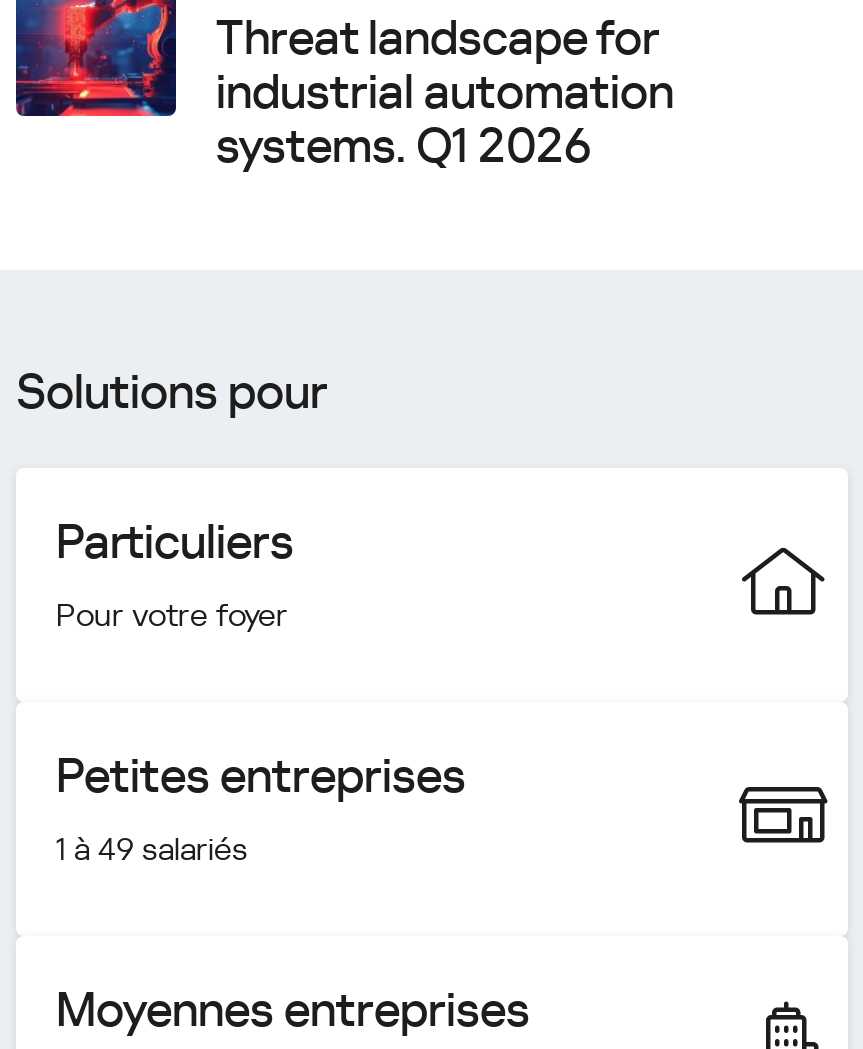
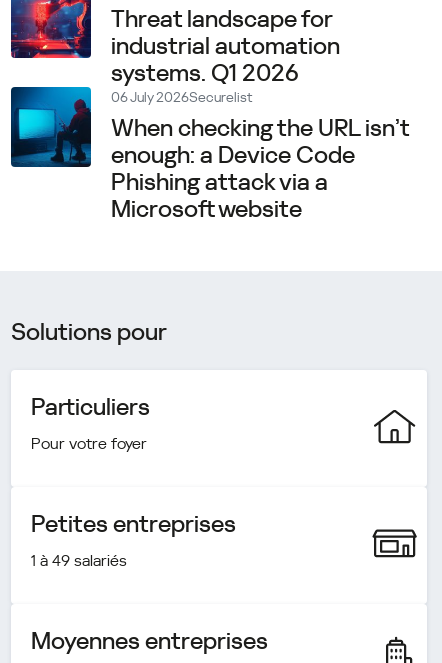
+ [image]
+ 06 July 2026Securelist
+ When checking the URL isn’t
+ enough: a Device Code
+ Phishing attack via a
+ Microsoft website
